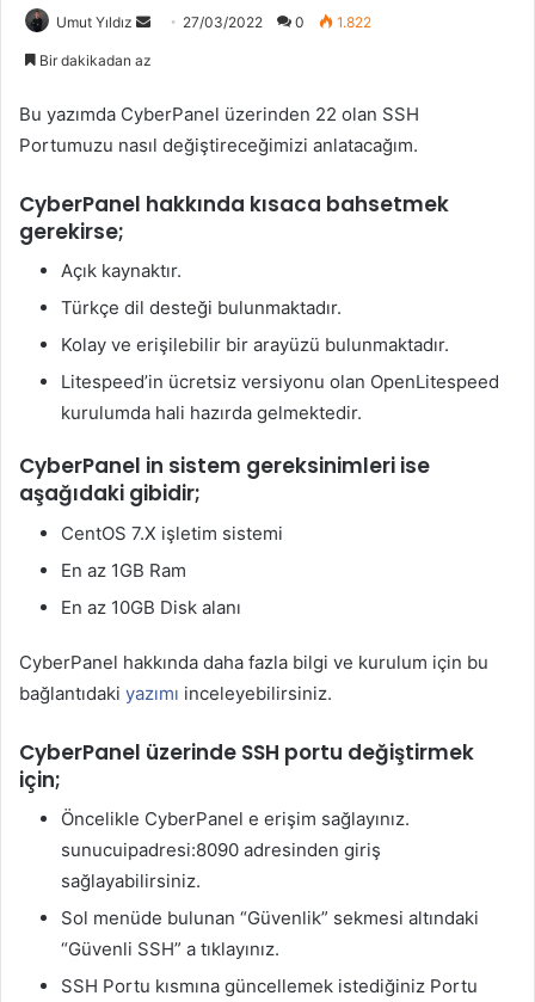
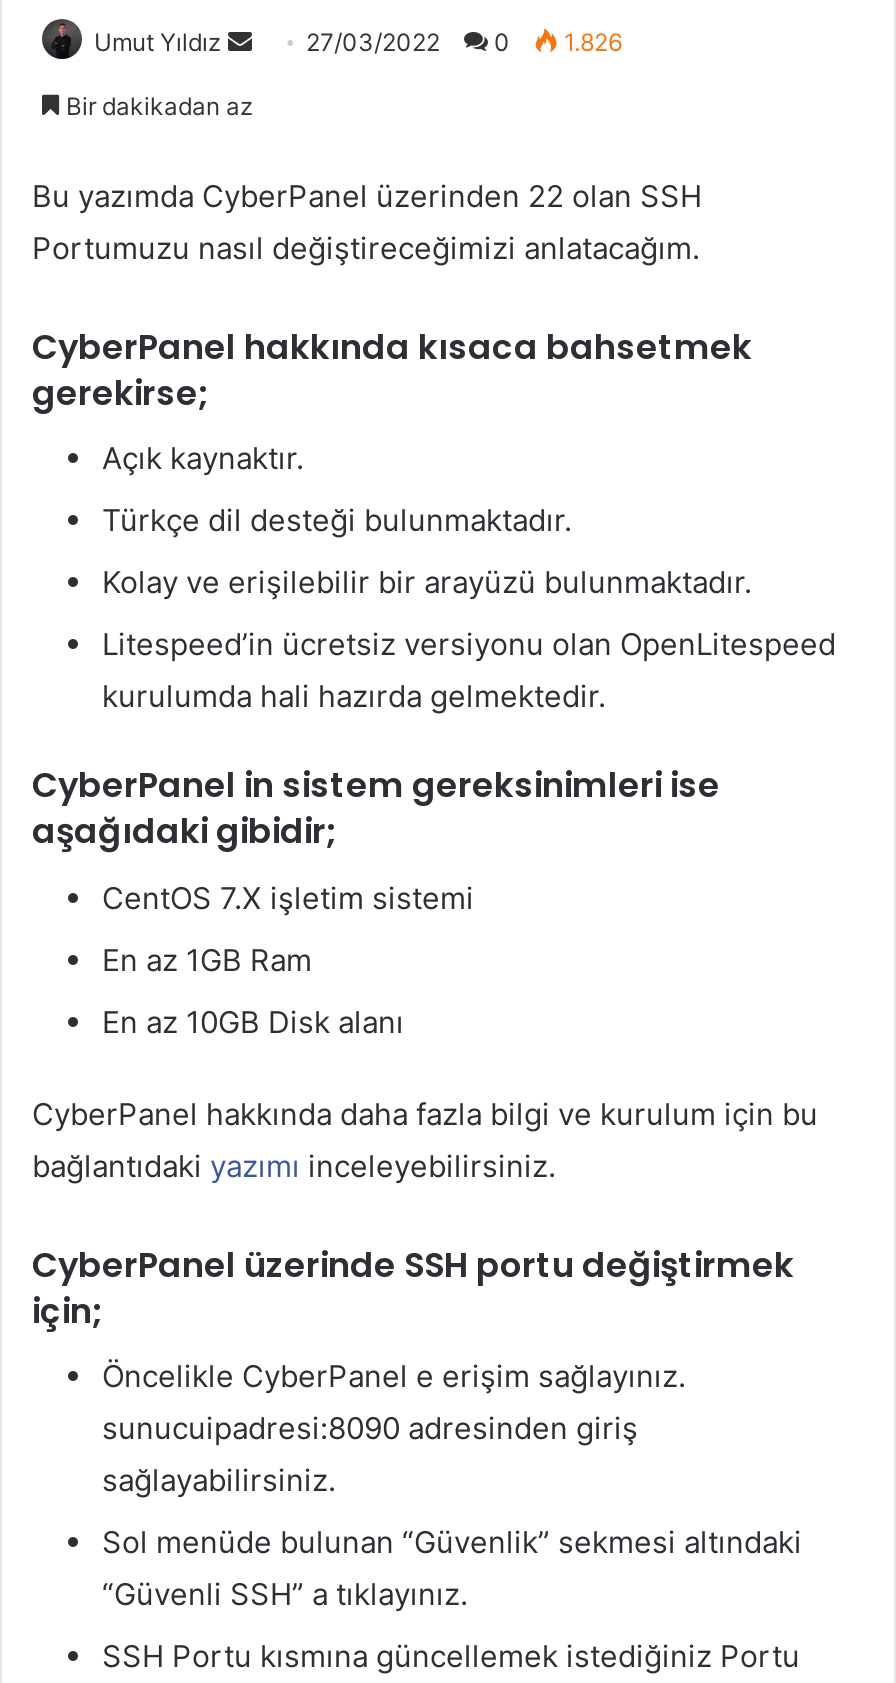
- 1.822
+ 1.826
